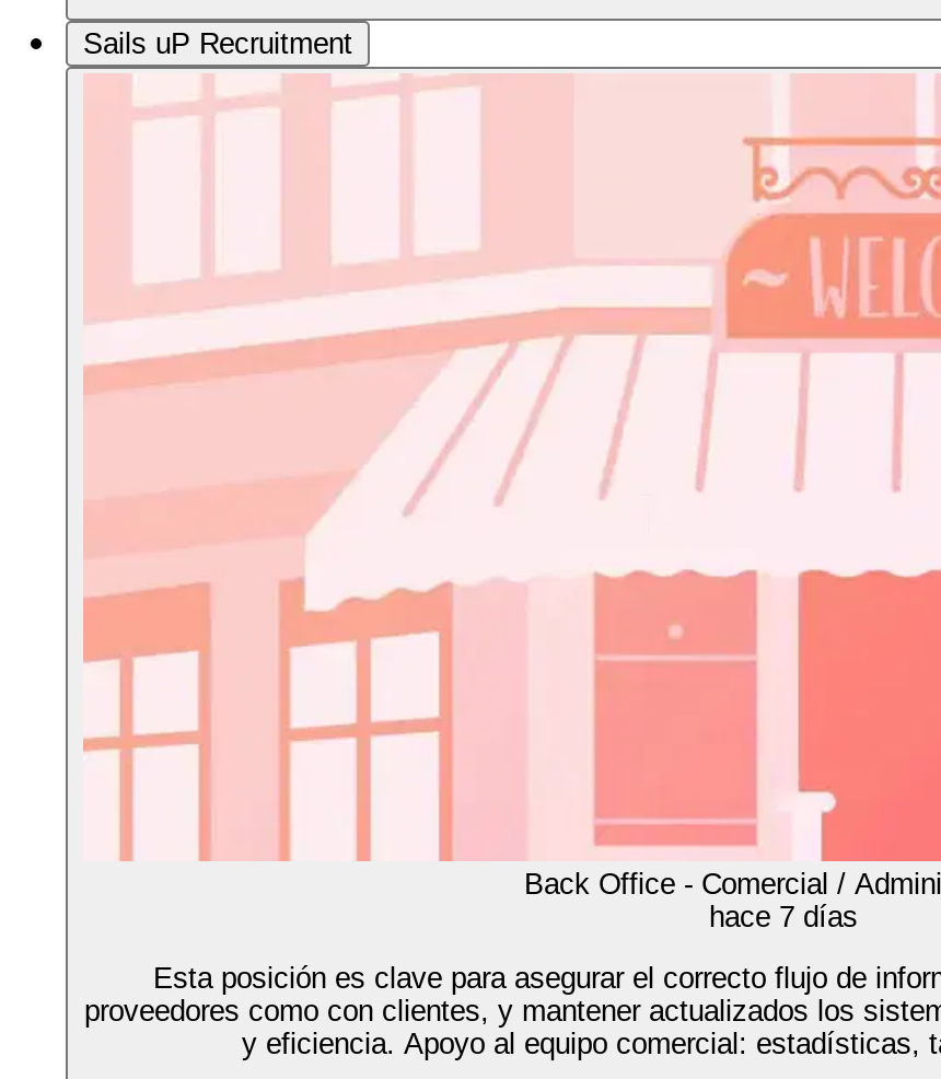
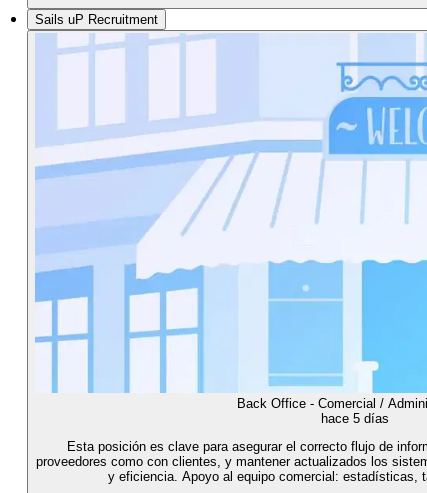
- [image]
- hace 7 días
+ [image]
+ hace 5 días
